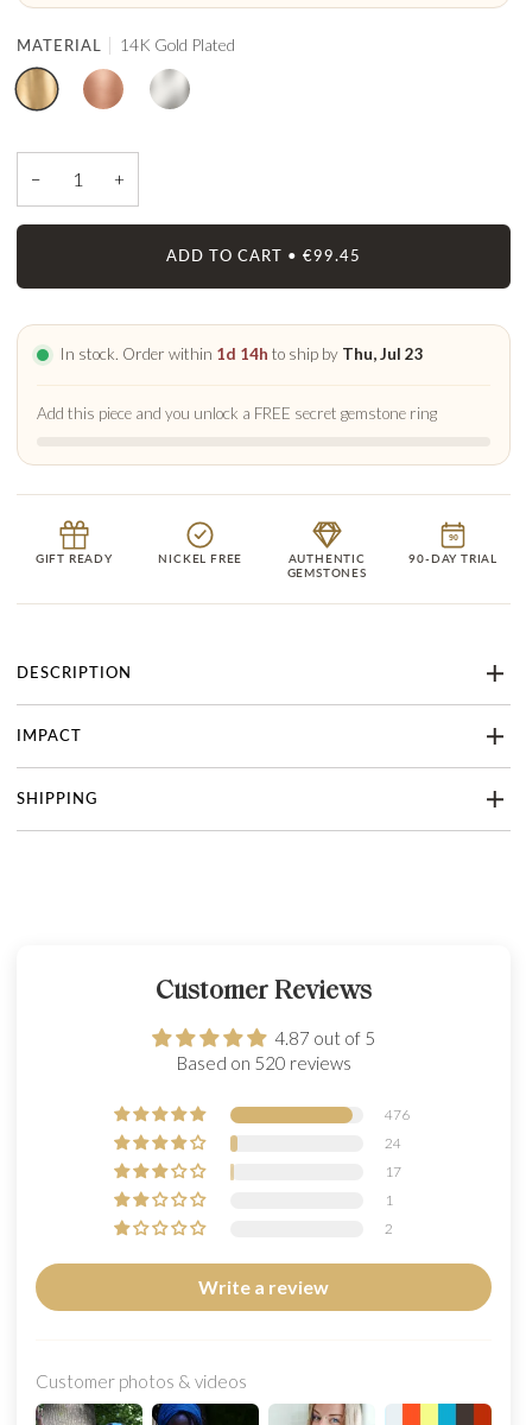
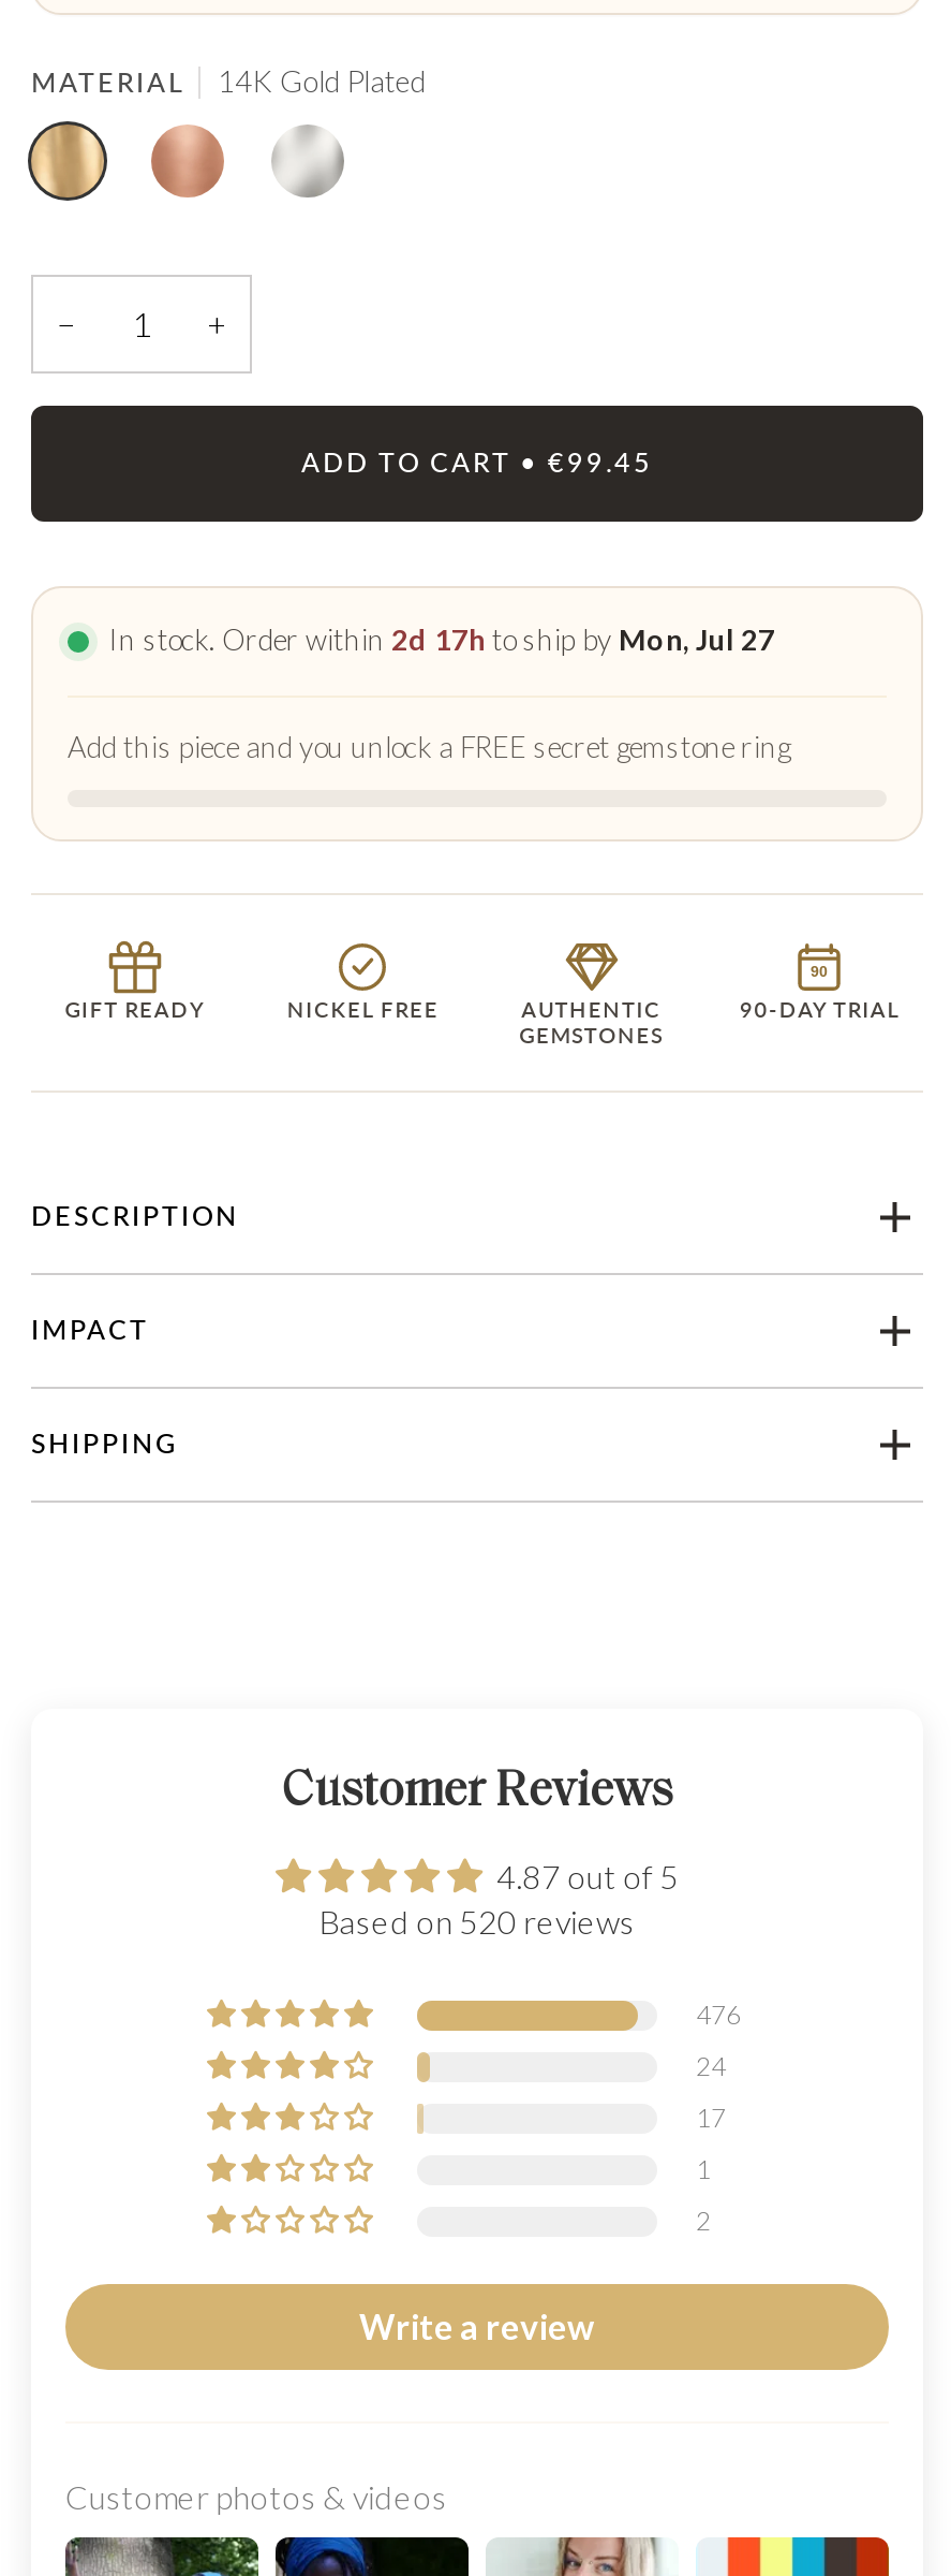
- In stock. Order within 1d 14h to ship by Thu, Jul 23
+ In stock. Order within 2d 17h to ship by Mon, Jul 27
